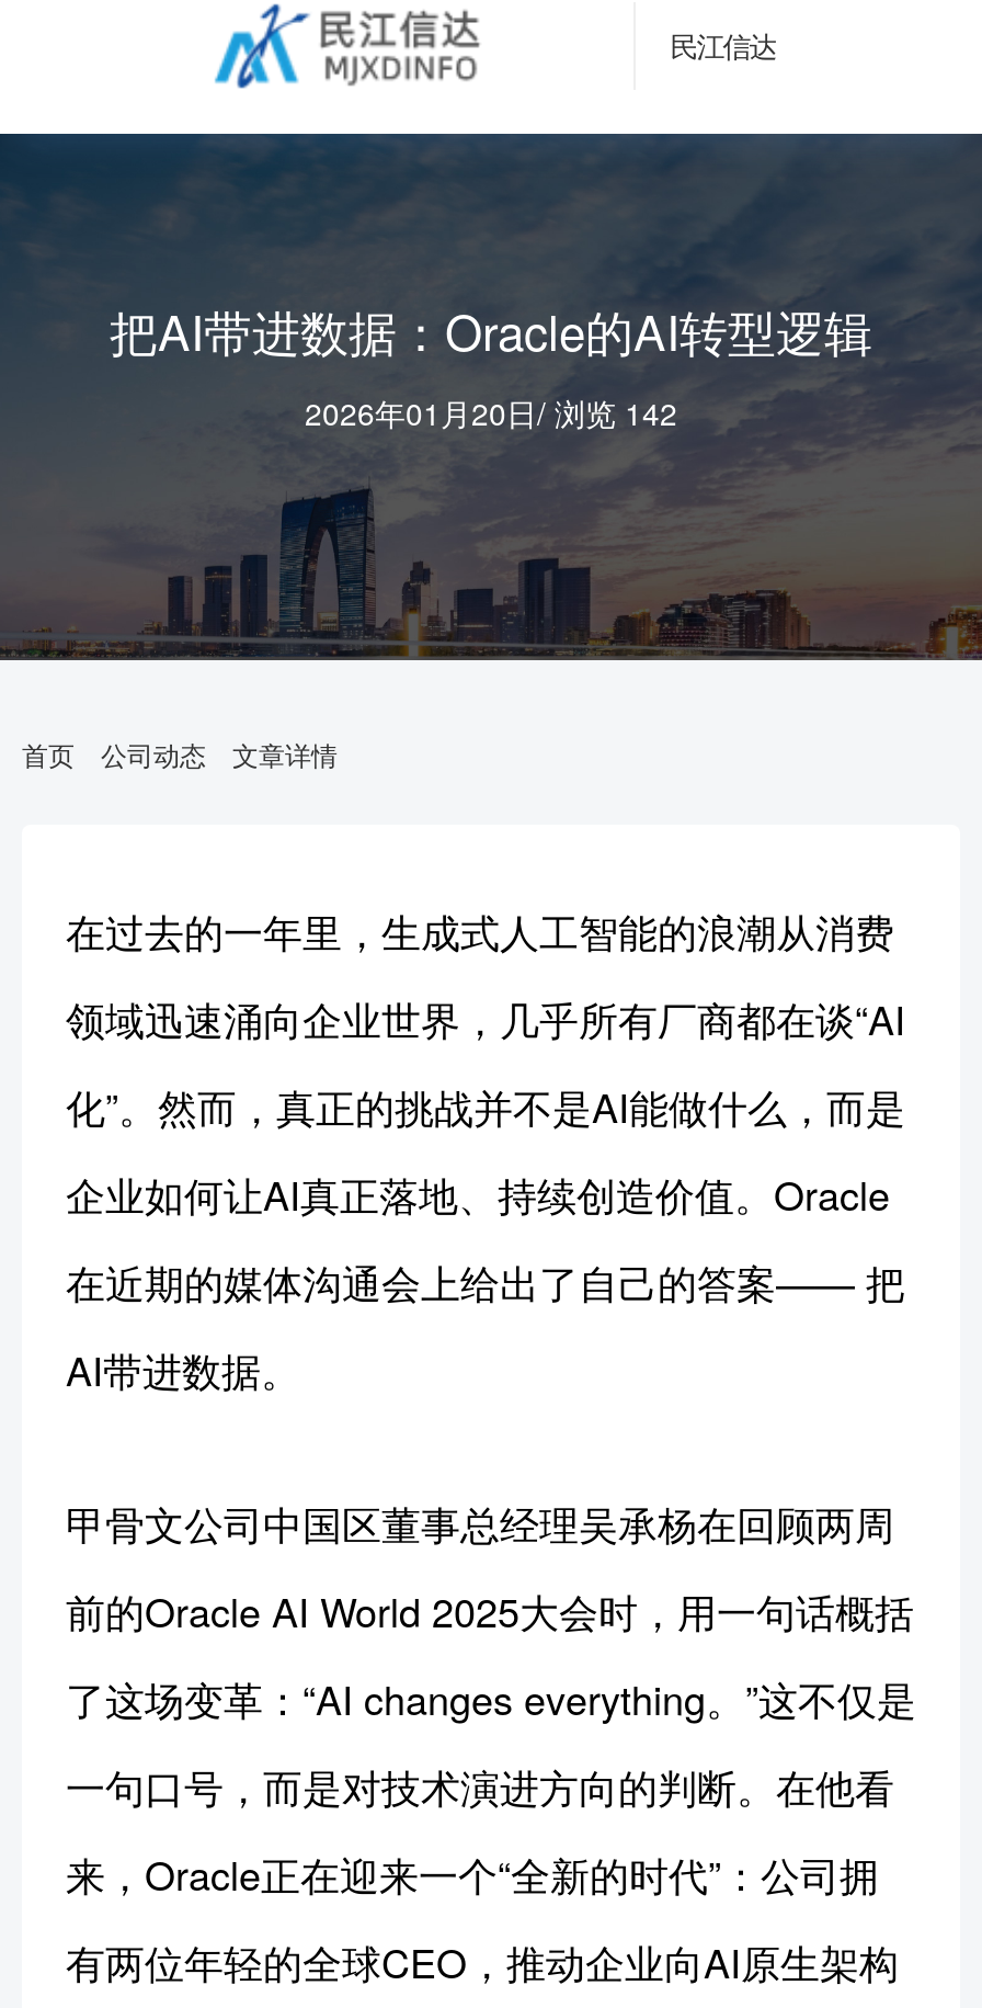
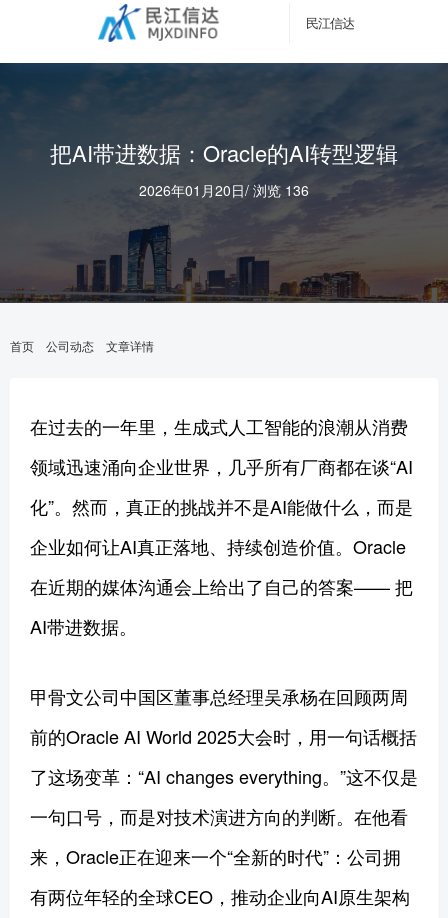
- 2026年01月20日/浏览 142
+ 2026年01月20日/浏览 136
